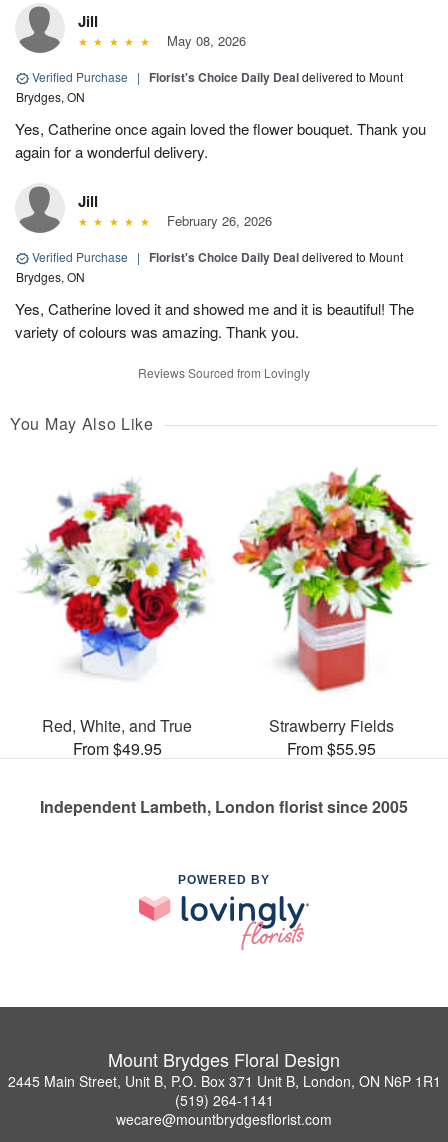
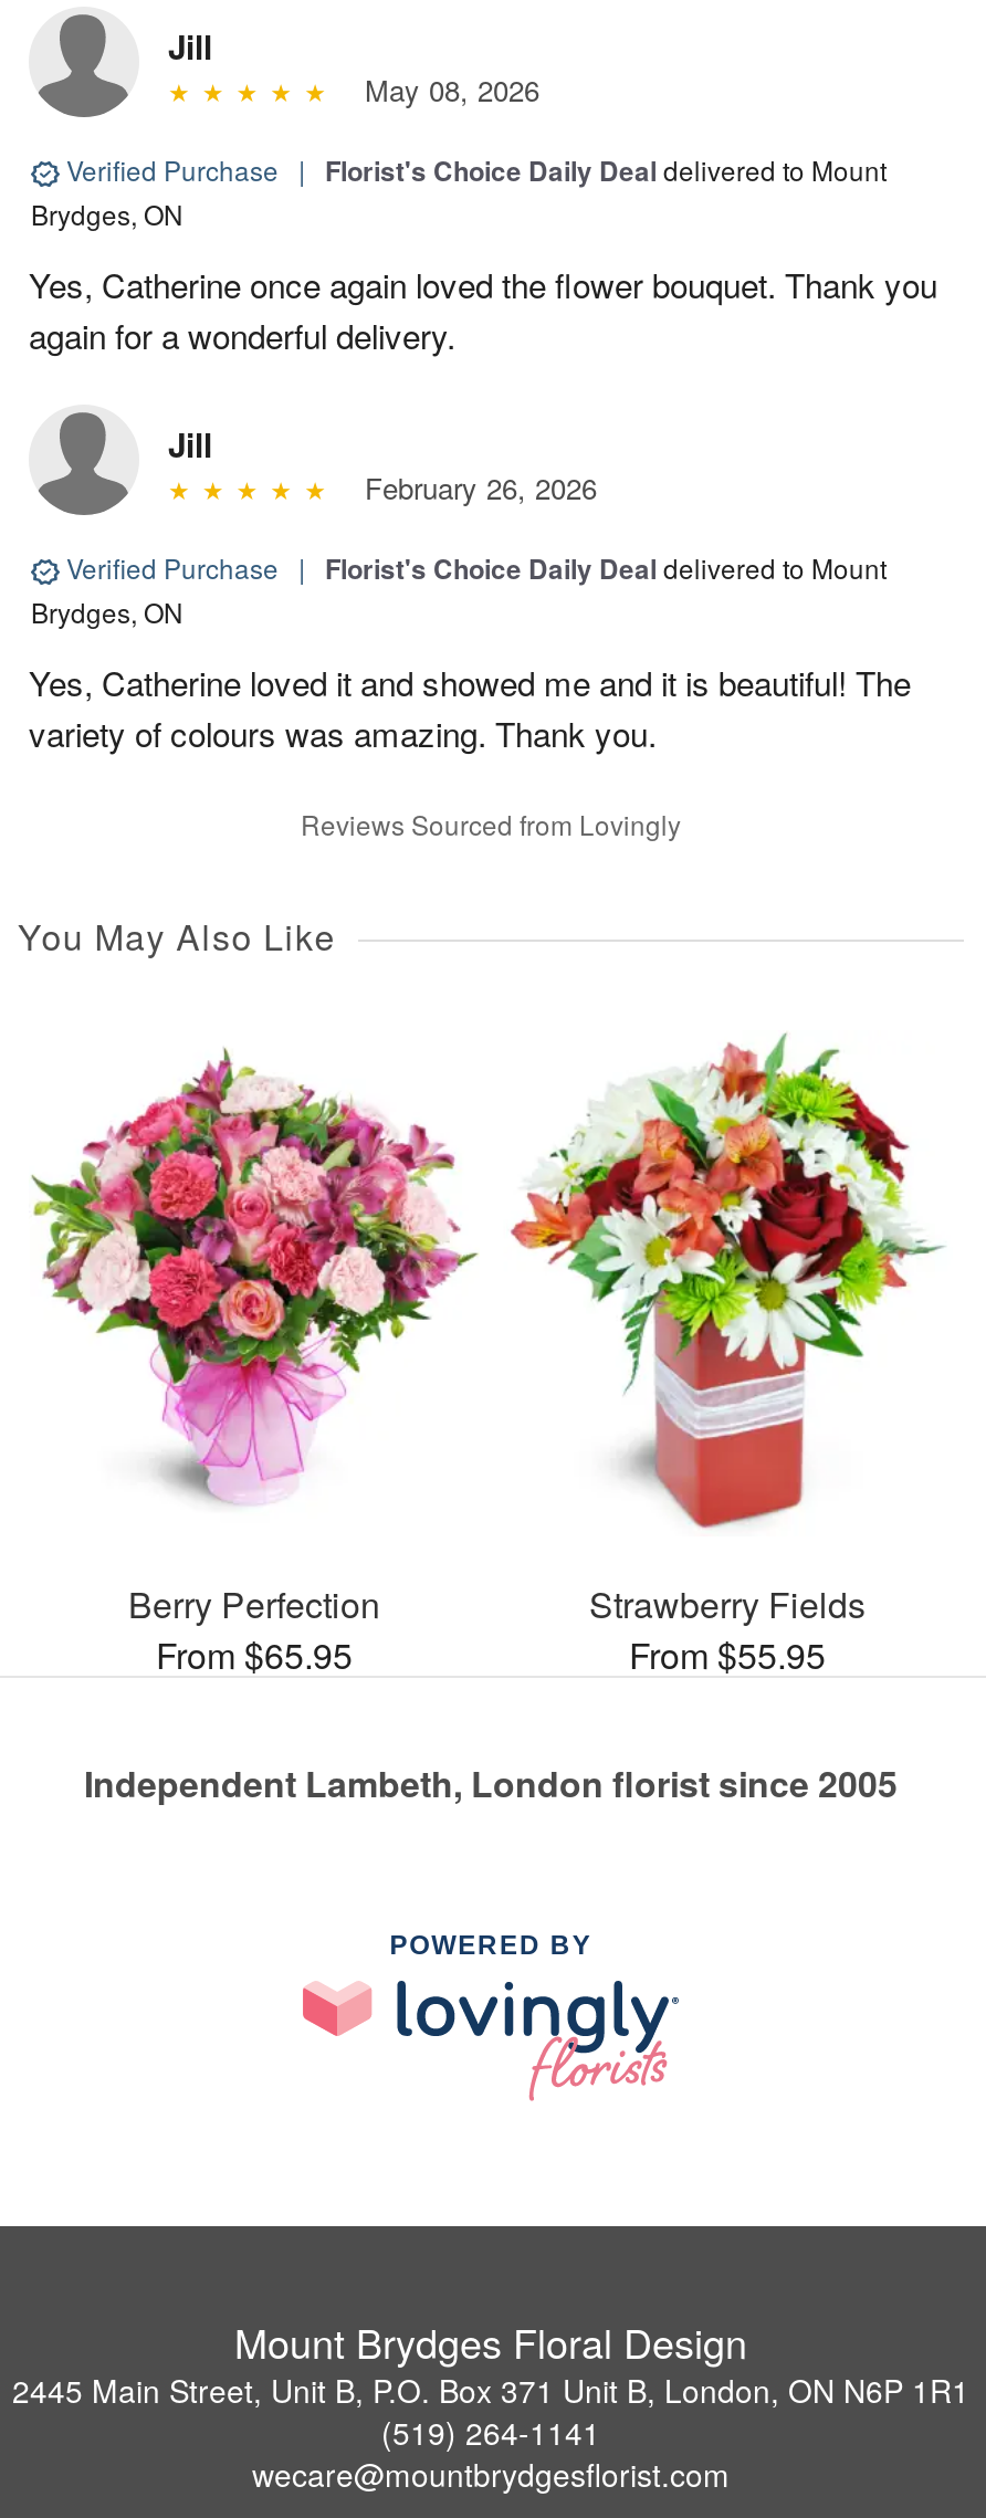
- [image]
- Red, White, and True
- From $49.95
+ [image]
+ Berry Perfection
+ From $65.95
